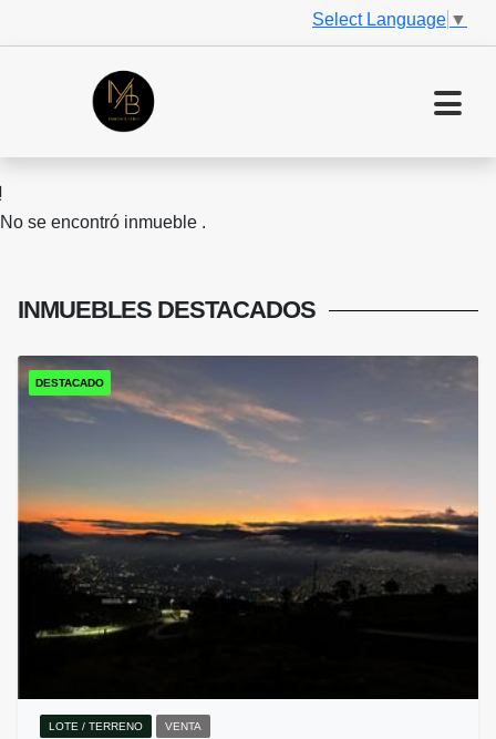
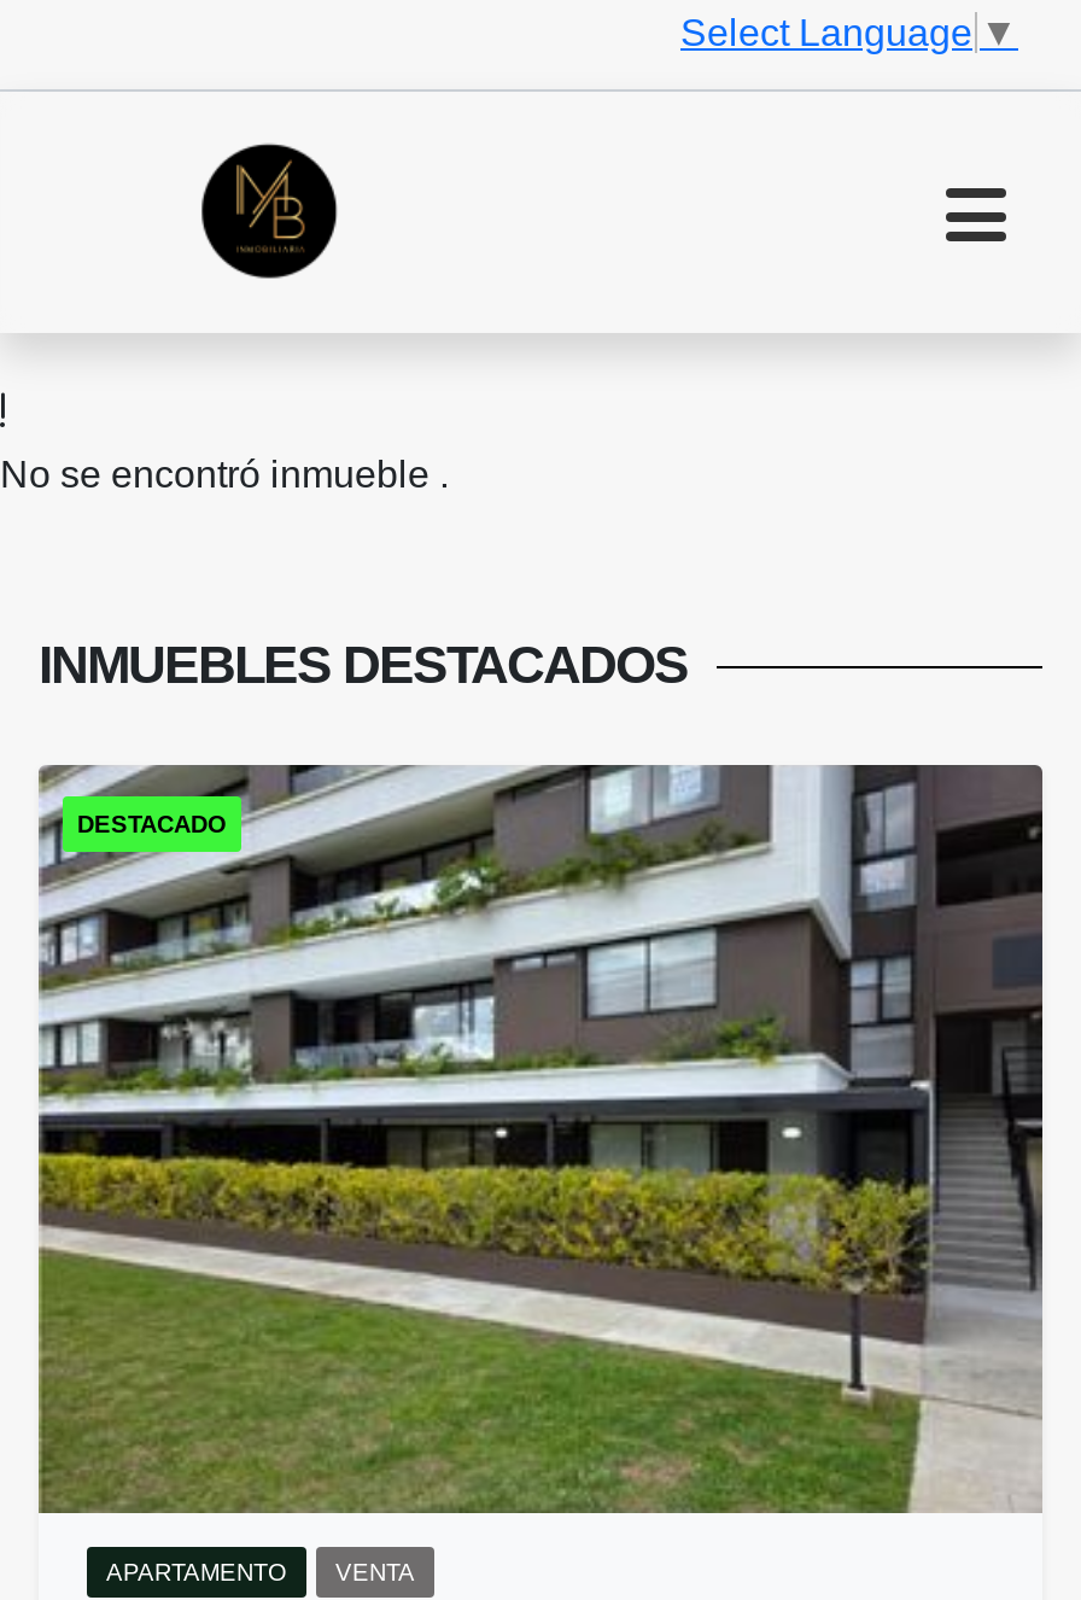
- [image]
- LOTE / TERRENO
+ [image]
+ APARTAMENTO
